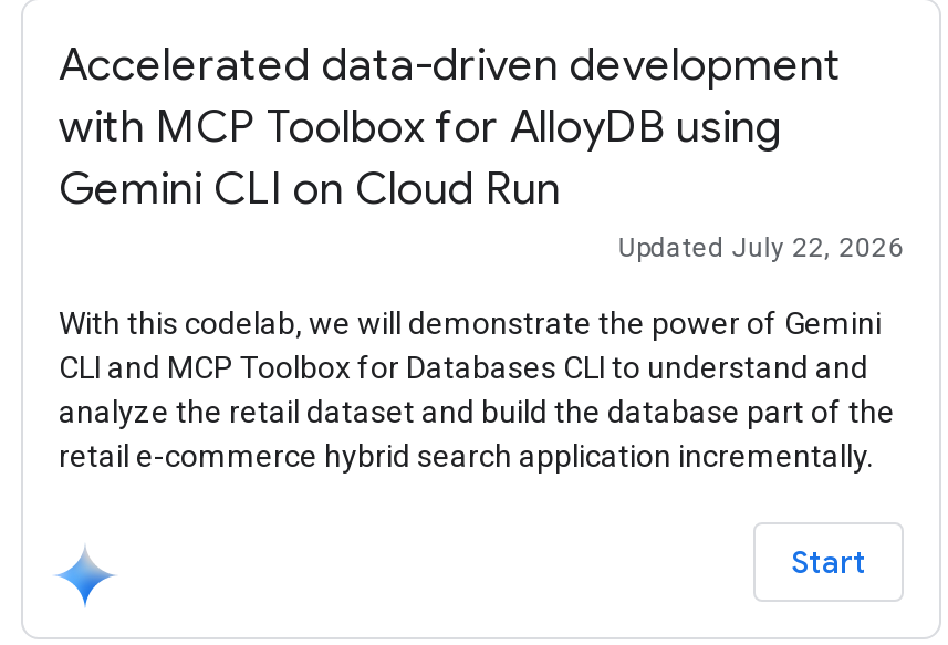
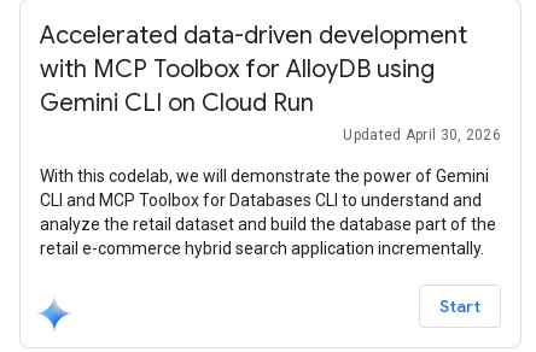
- Updated July 22, 2026
+ Updated April 30, 2026
